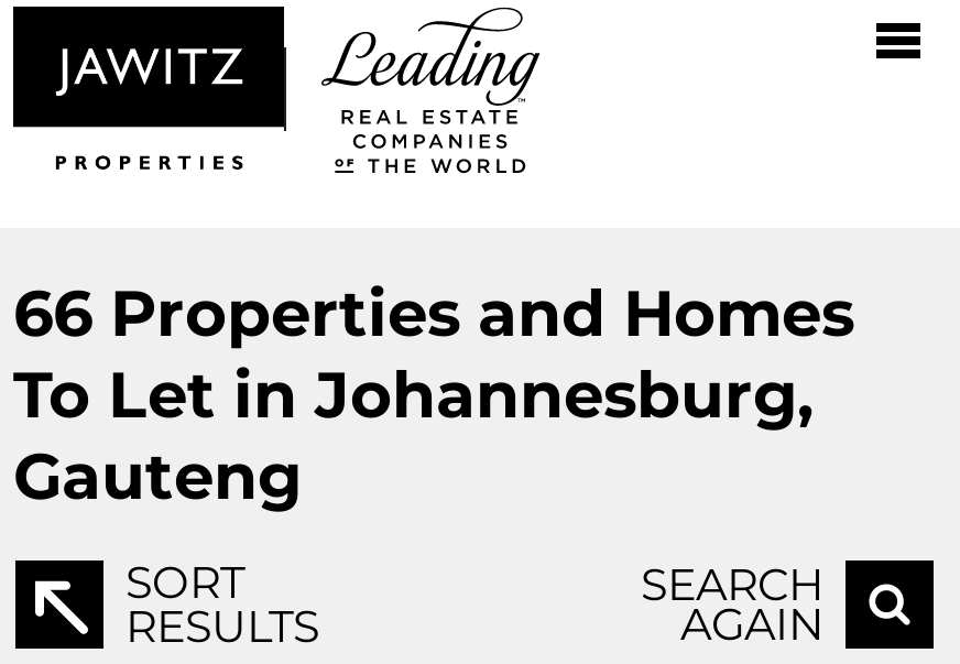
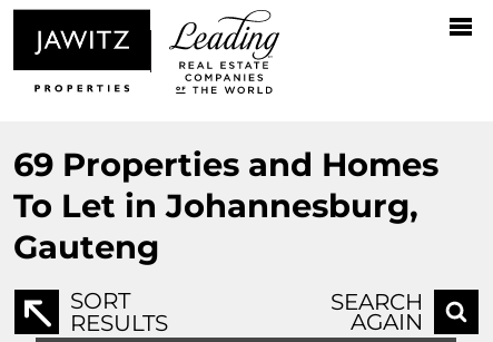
- 66 Properties and Homes
+ 69 Properties and Homes
